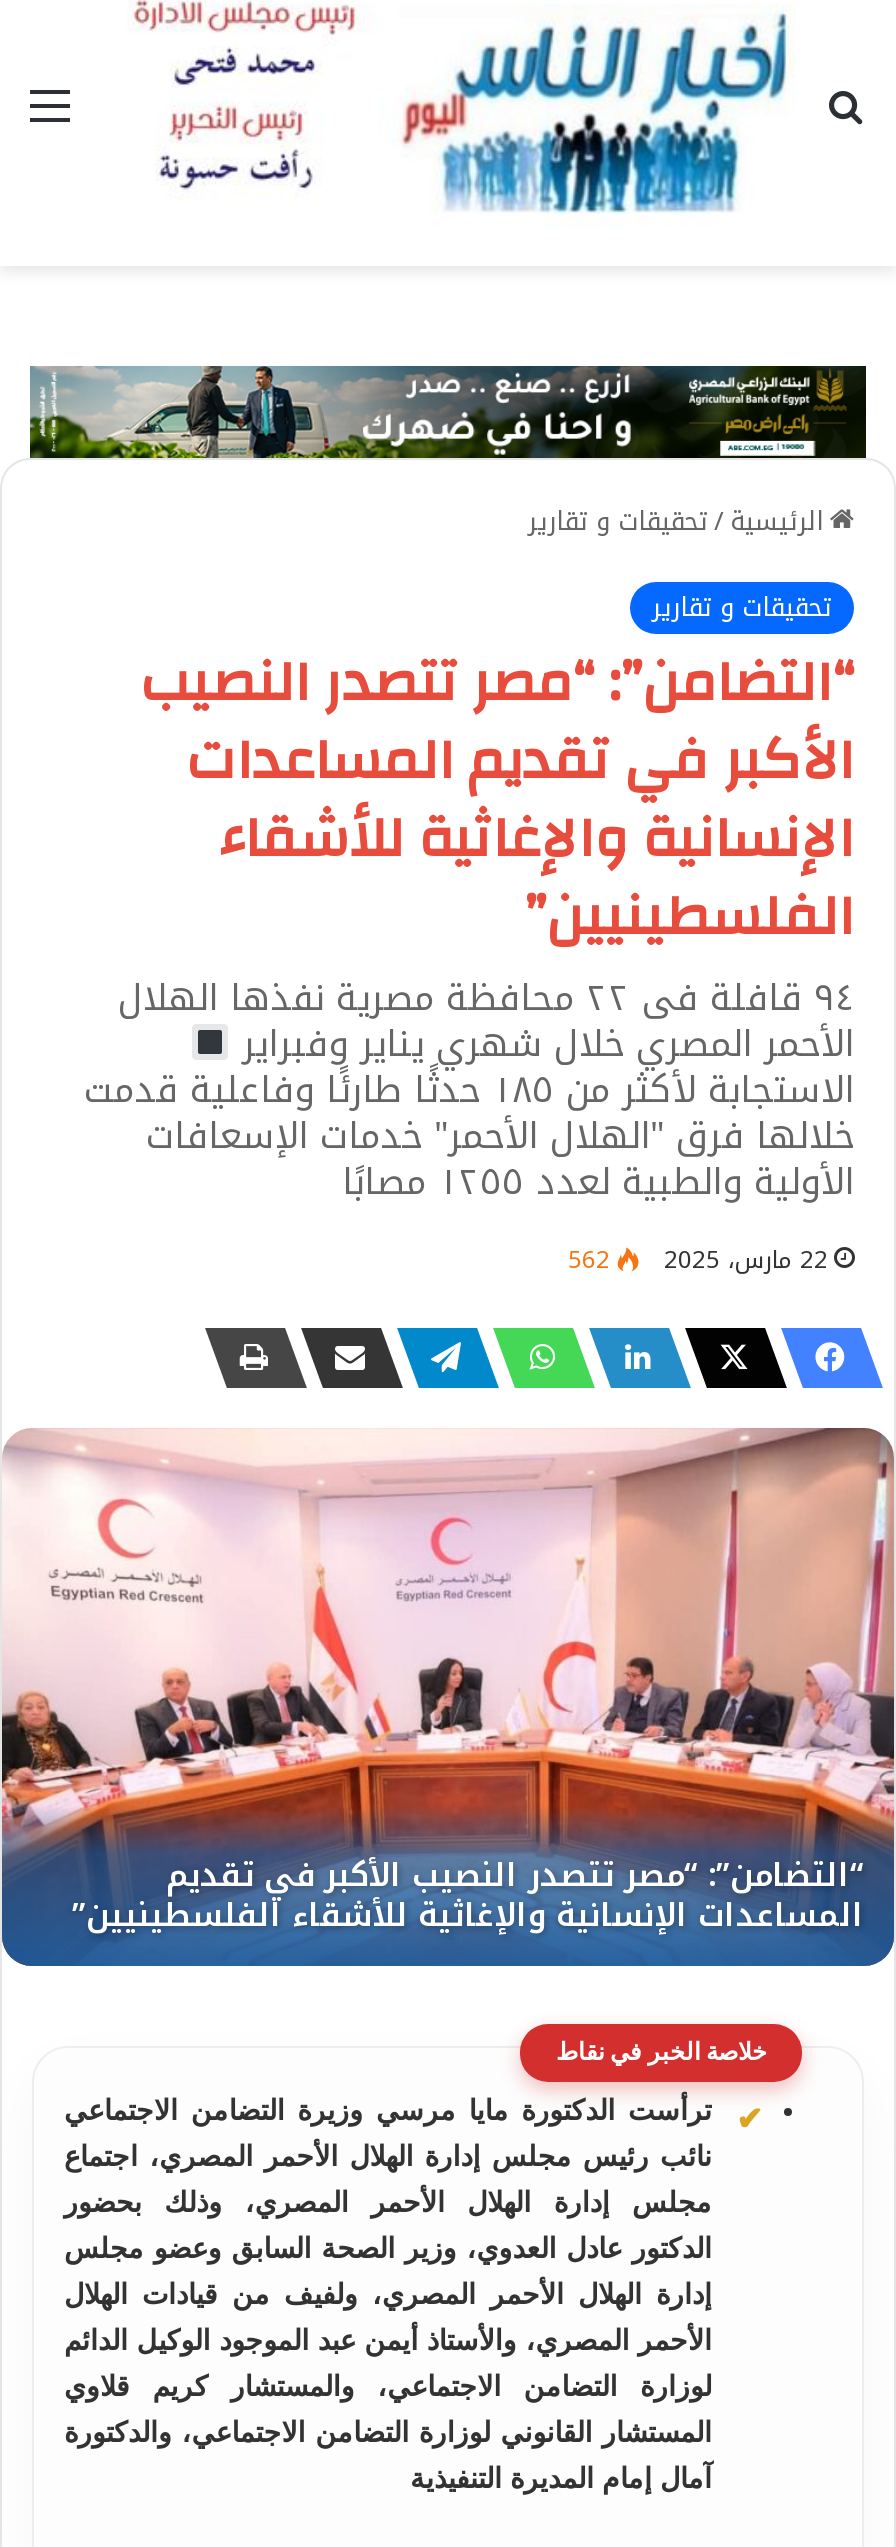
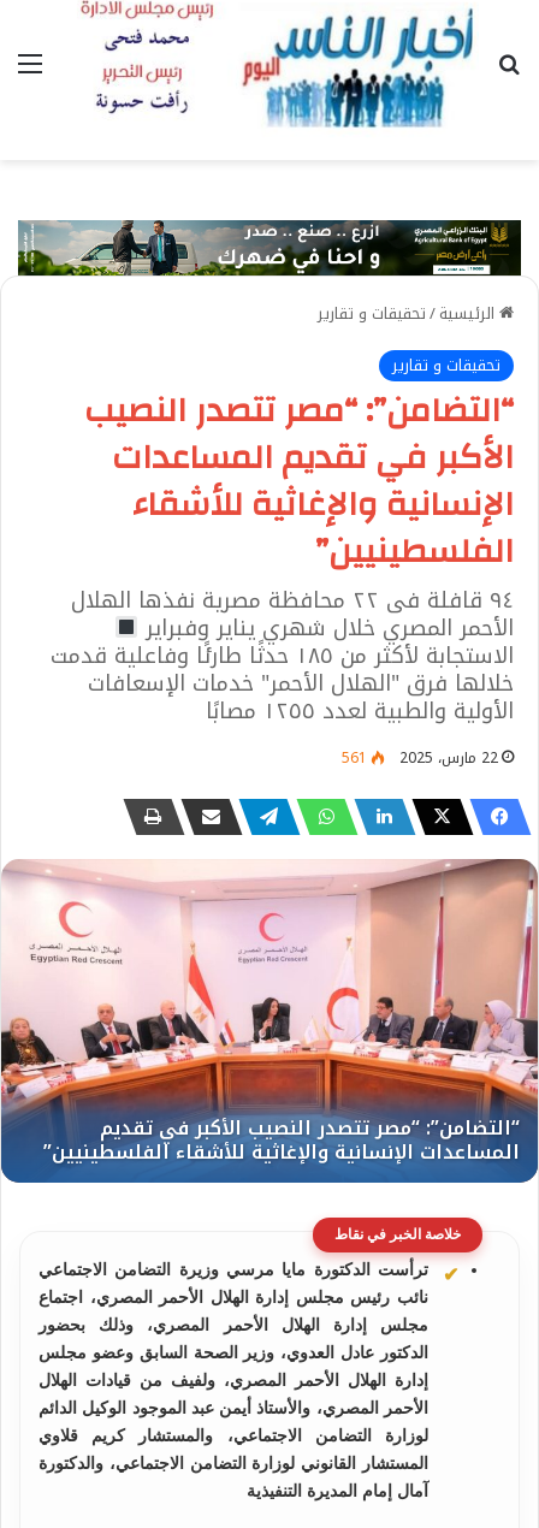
- 562
+ 561
